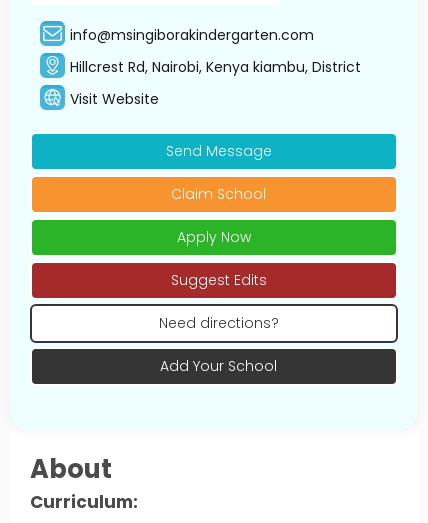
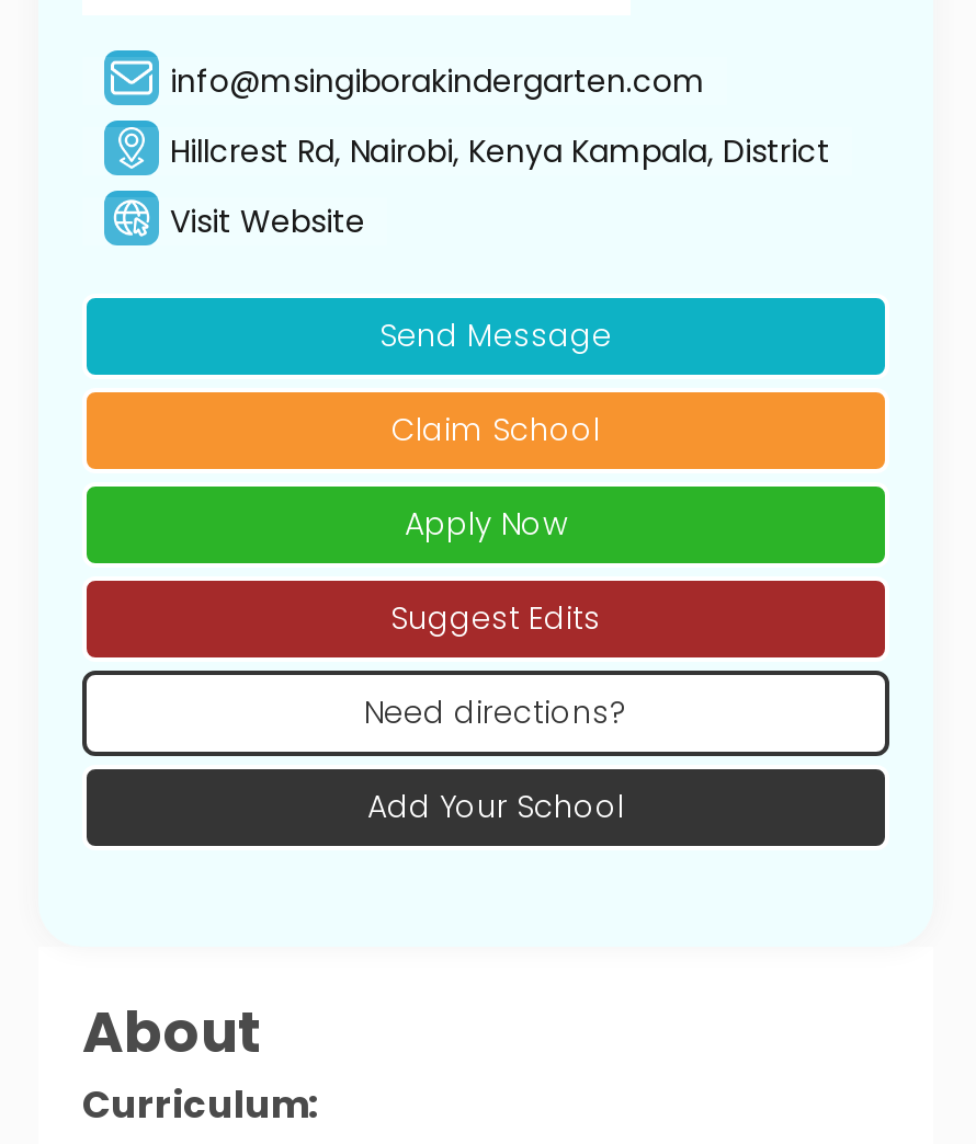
- Hillcrest Rd, Nairobi, Kenya kiambu, District
+ Hillcrest Rd, Nairobi, Kenya Kampala, District
